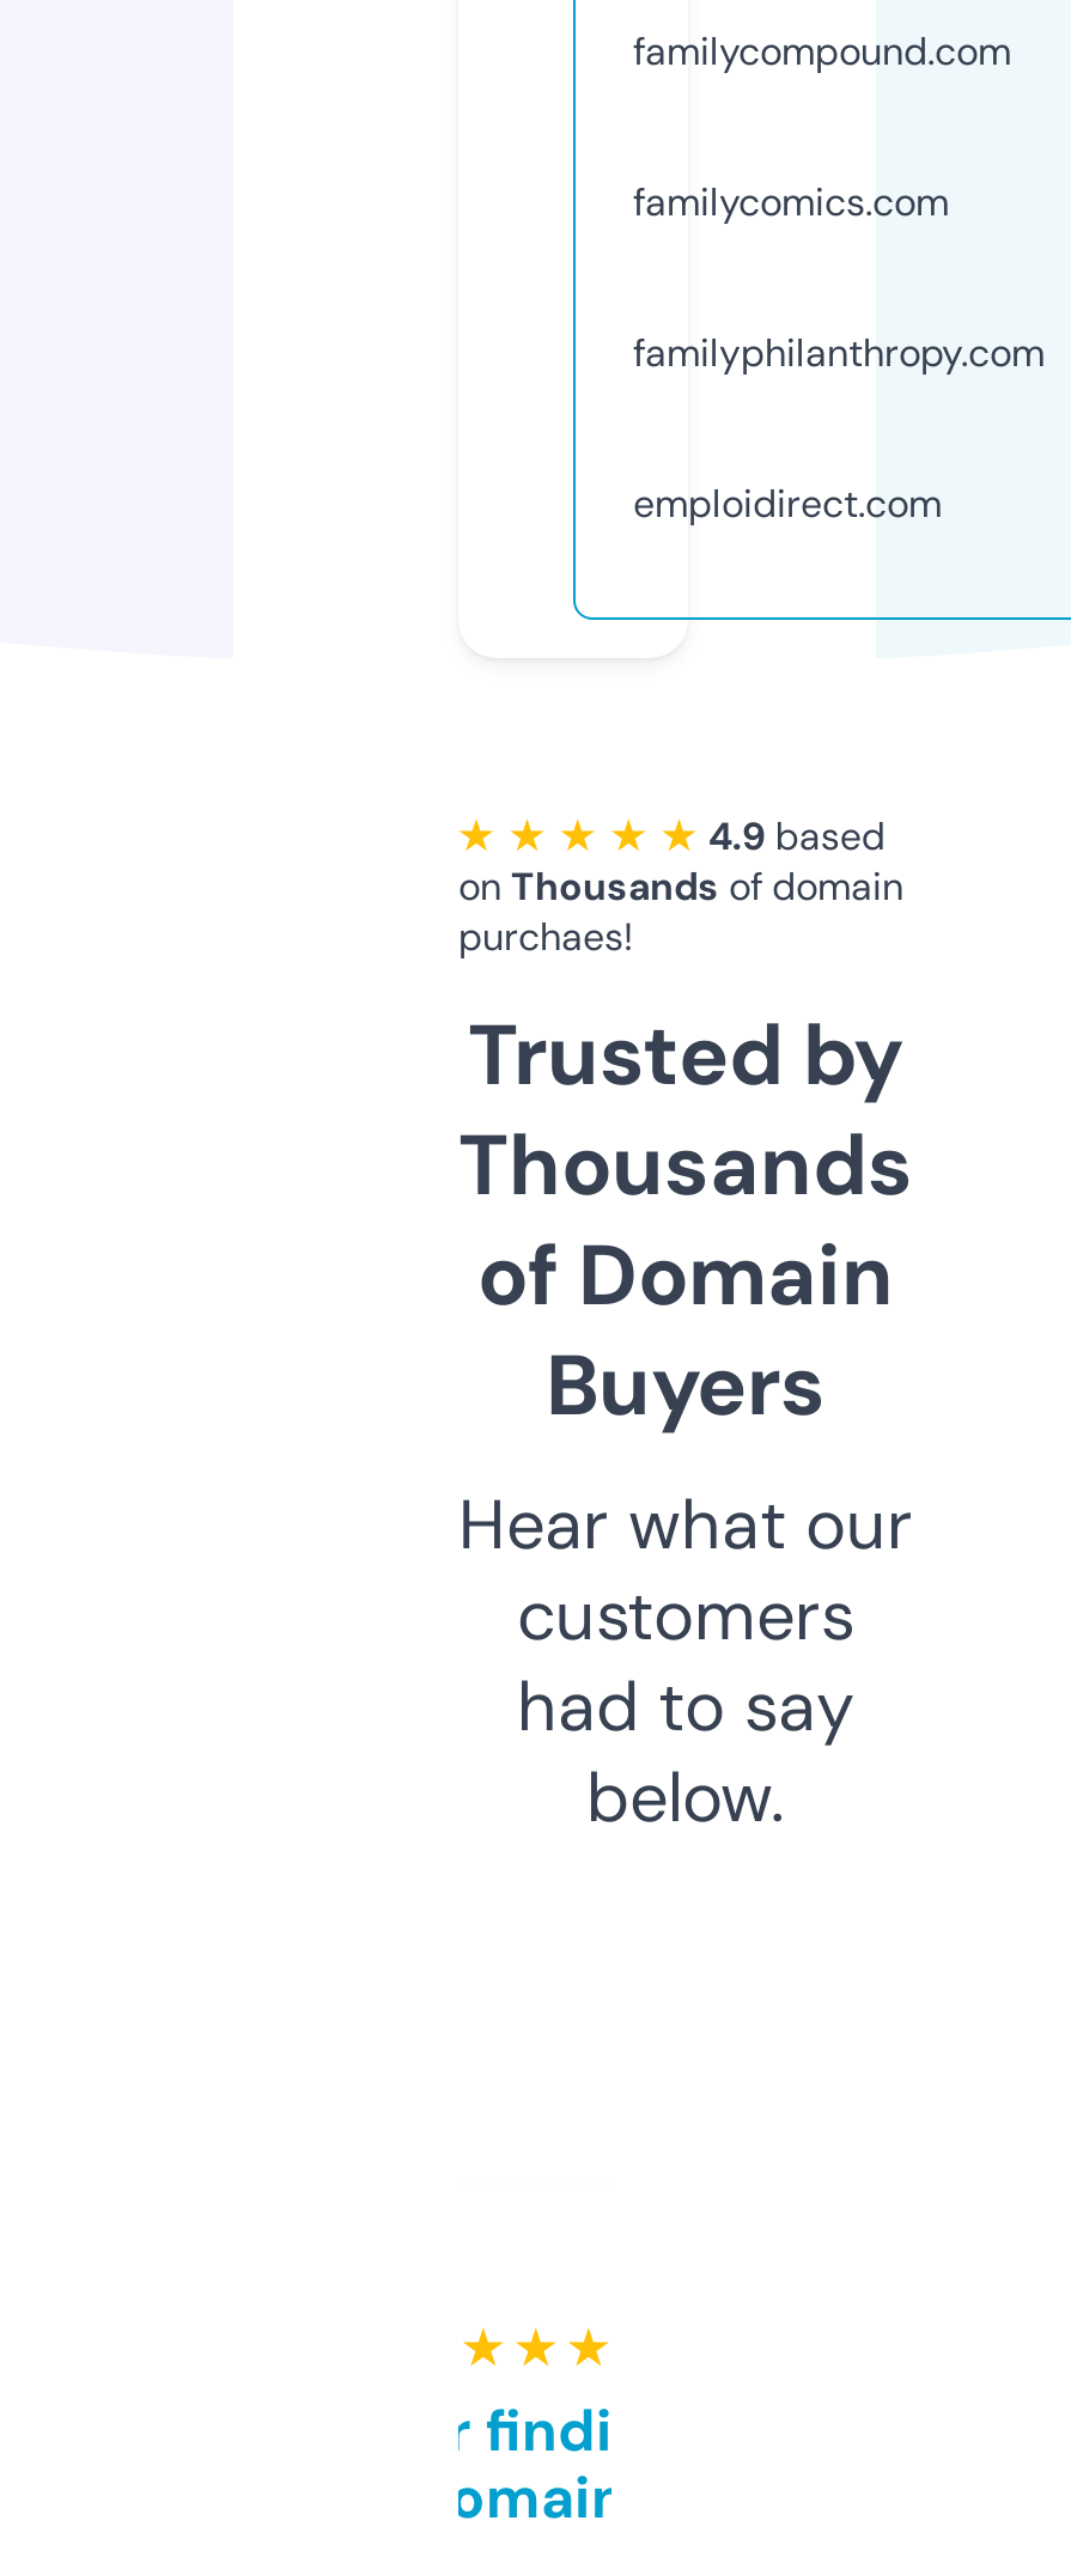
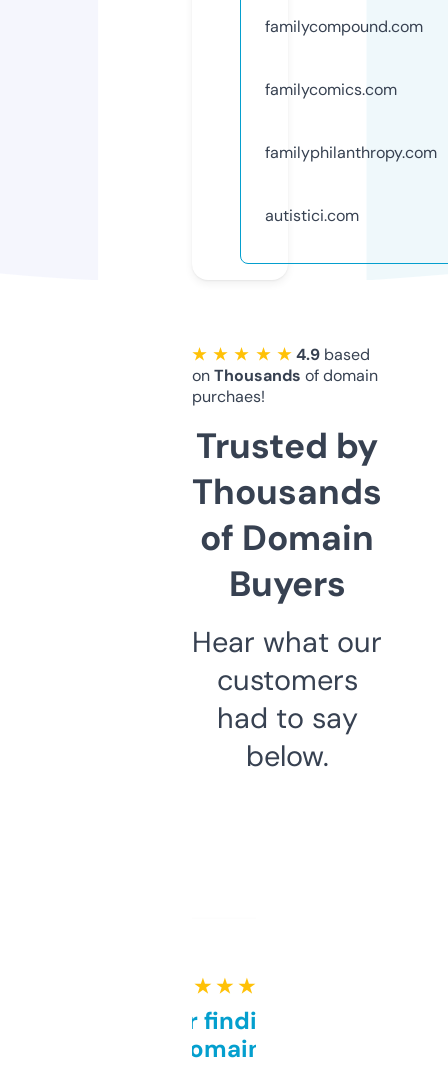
- emploidirect.com
+ autistici.com
